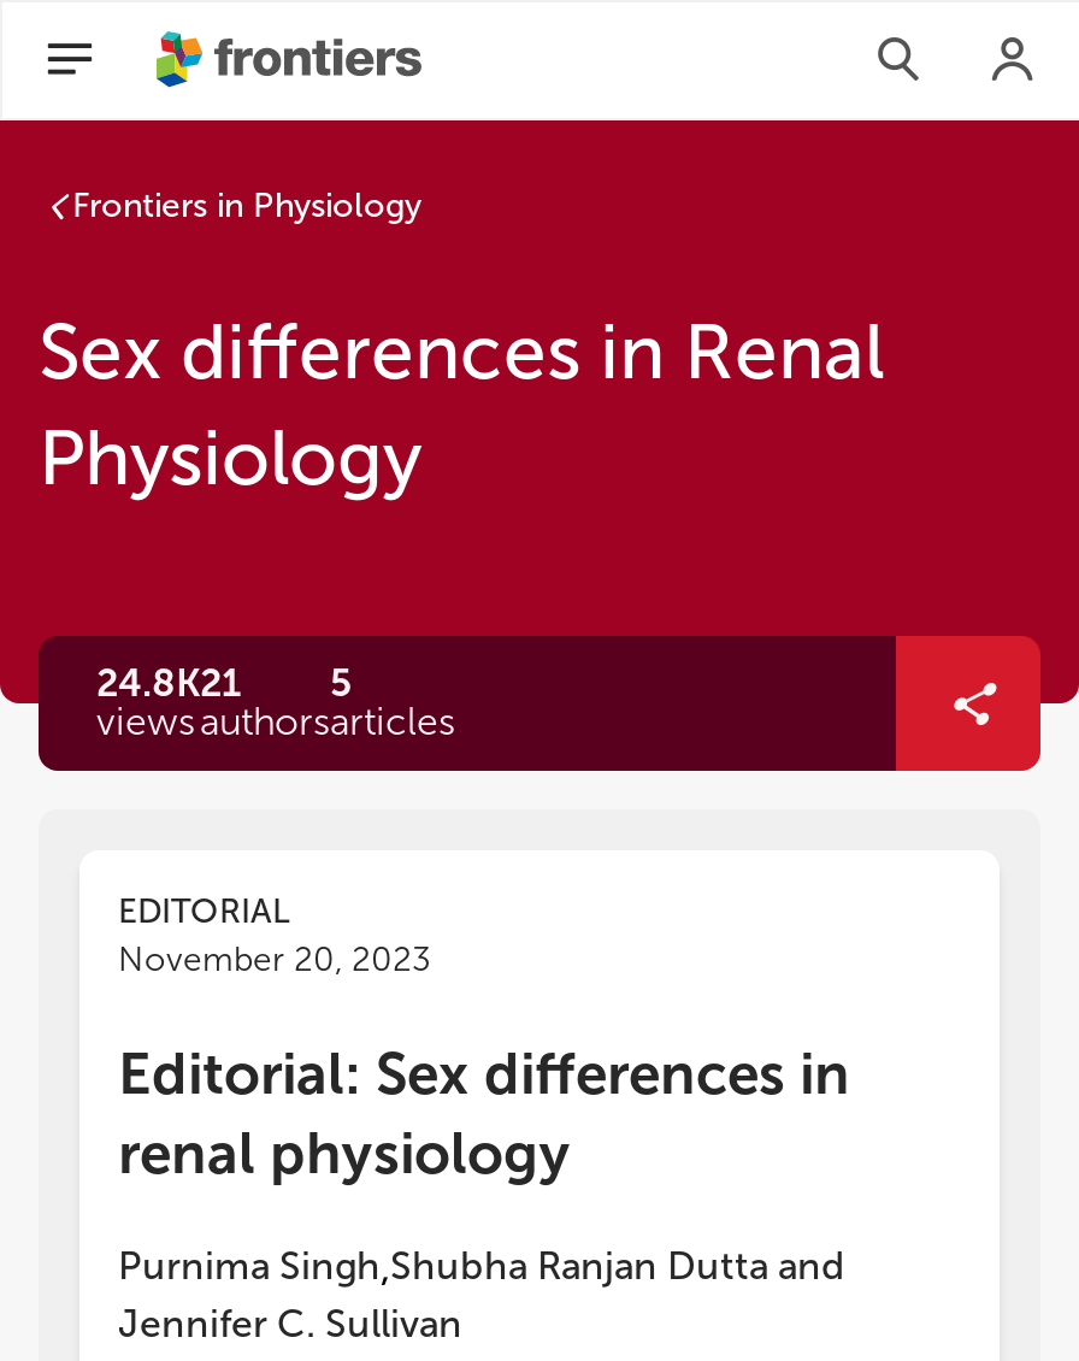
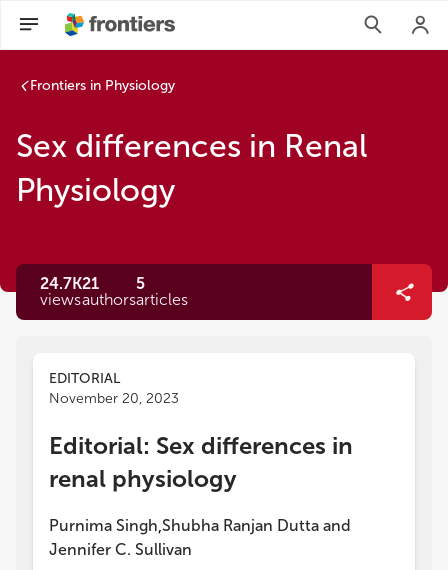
- 24.8K 21 5
+ 24.7K 21 5
